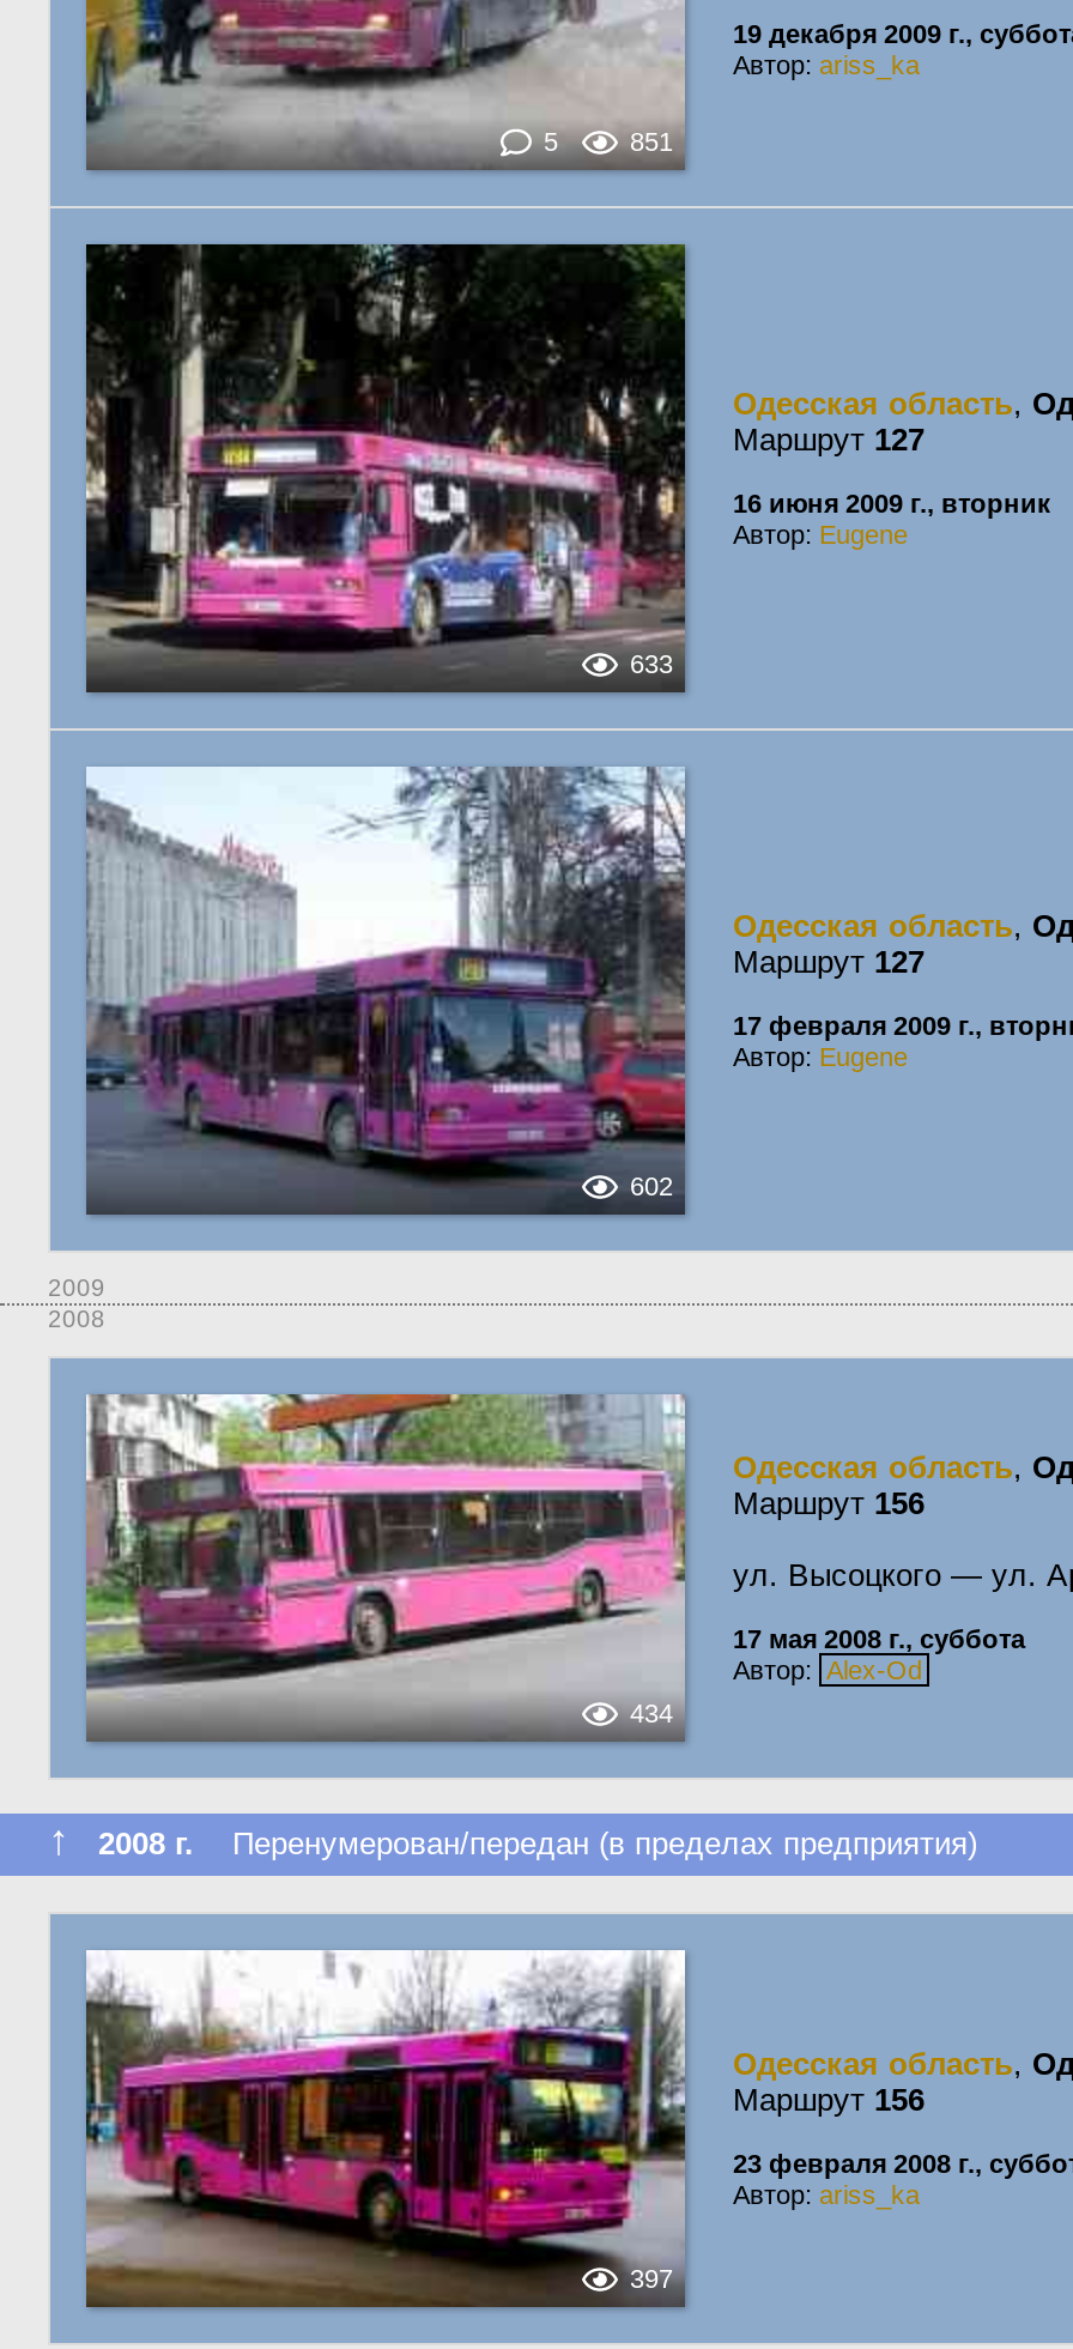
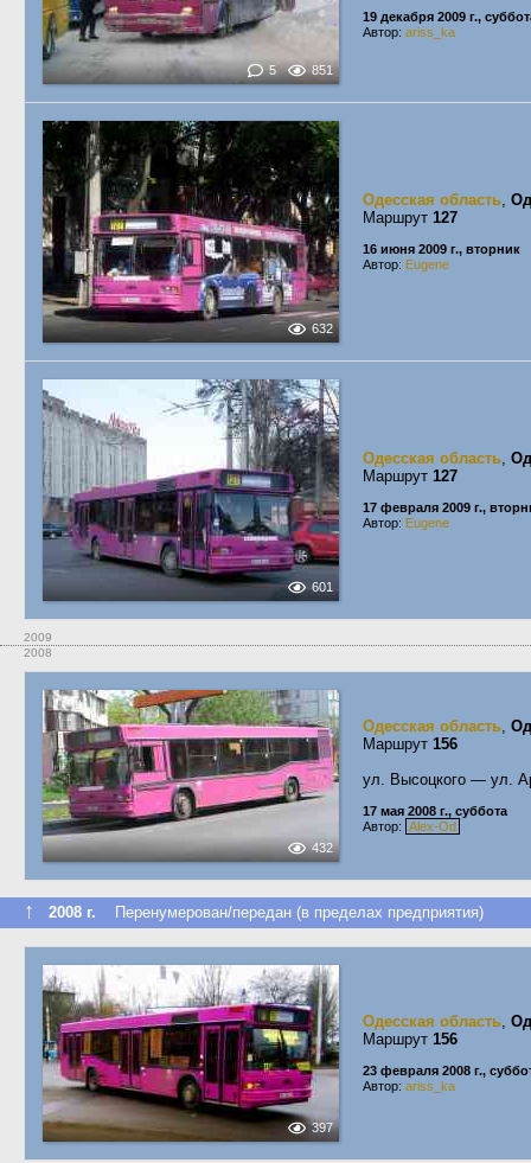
- 633
+ 632

- 602
+ 601

- 434
+ 432
